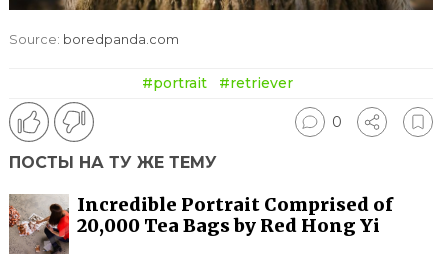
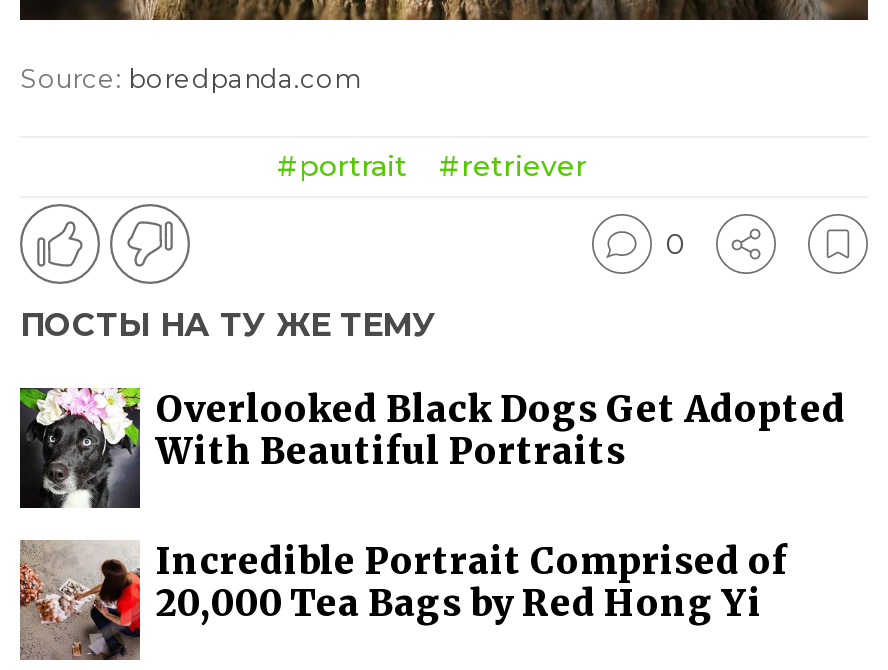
+ [image]
+ Overlooked Black Dogs Get Adopted
+ With Beautiful Portraits
